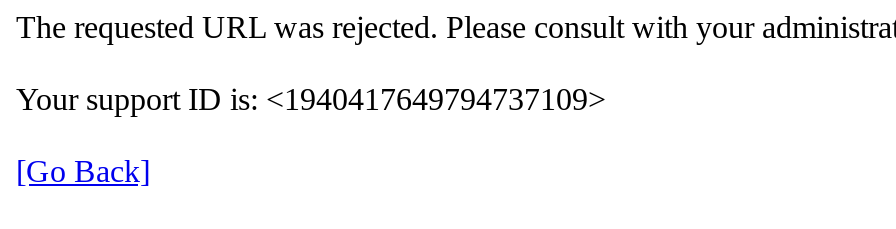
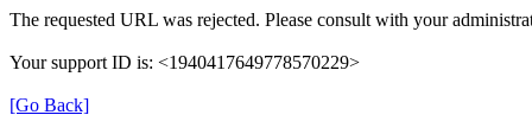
- Your support ID is: <1940417649794737109>
+ Your support ID is: <1940417649778570229>
